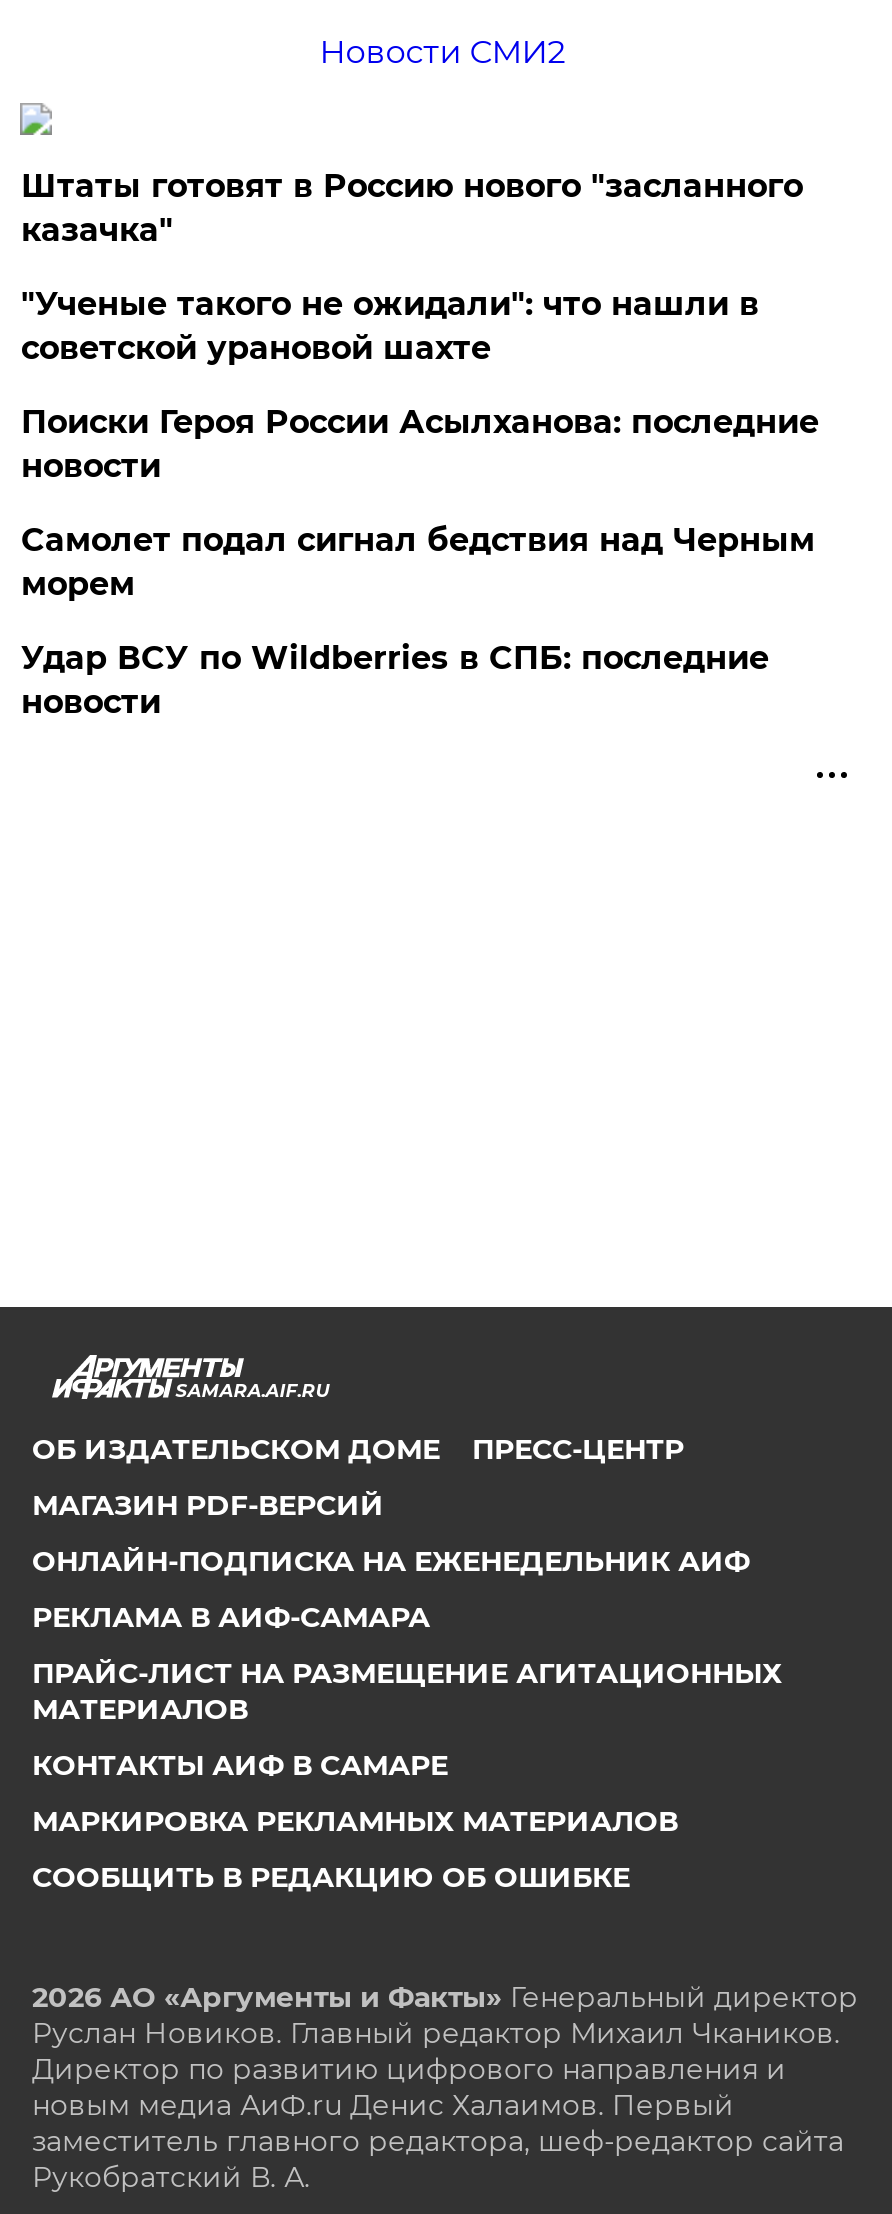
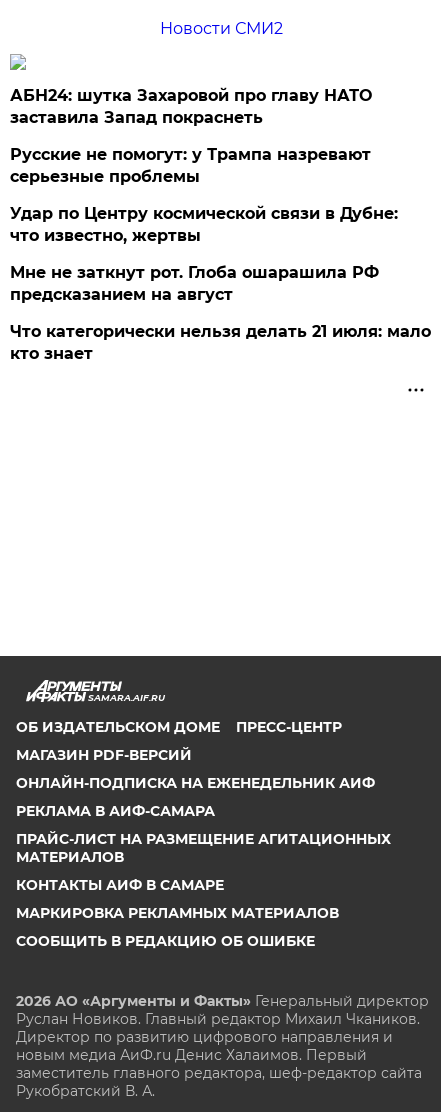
- Штаты готовят в Россию нового "засланного
- казачка"
+ АБН24: шутка Захаровой про главу НАТО
+ заставила Запад покраснеть

- "Ученые такого не ожидали": что нашли в
- советской урановой шахте
+ Русские не помогут: у Трампа назревают
+ серьезные проблемы

- Поиски Героя России Асылханова: последние
- новости
+ Удар по Центру космической связи в Дубне:
+ что известно, жертвы

- Самолет подал сигнал бедствия над Черным
- морем
+ Мне не заткнут рот. Глоба ошарашила РФ
+ предсказанием на август

- Удар ВСУ по Wildberries в СПБ: последние
- новости
+ Что категорически нельзя делать 21 июля: мало
+ кто знает
